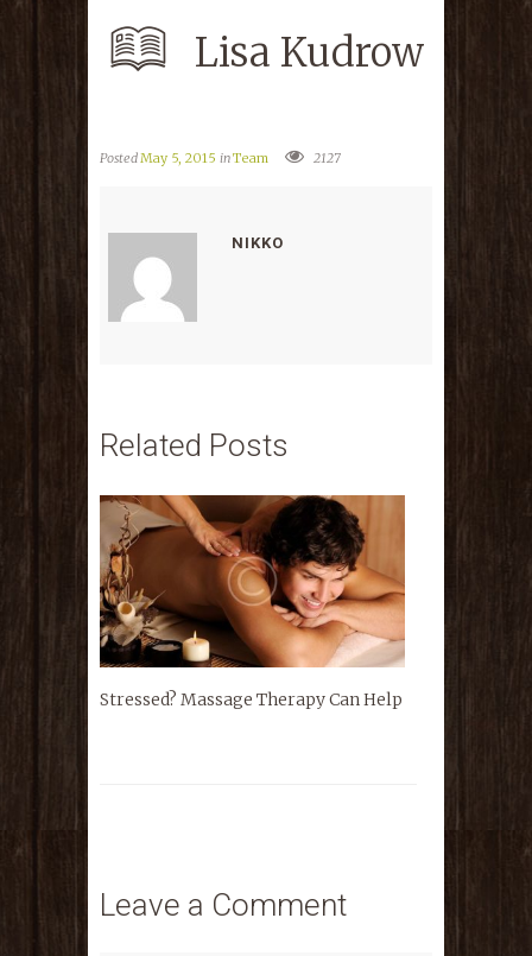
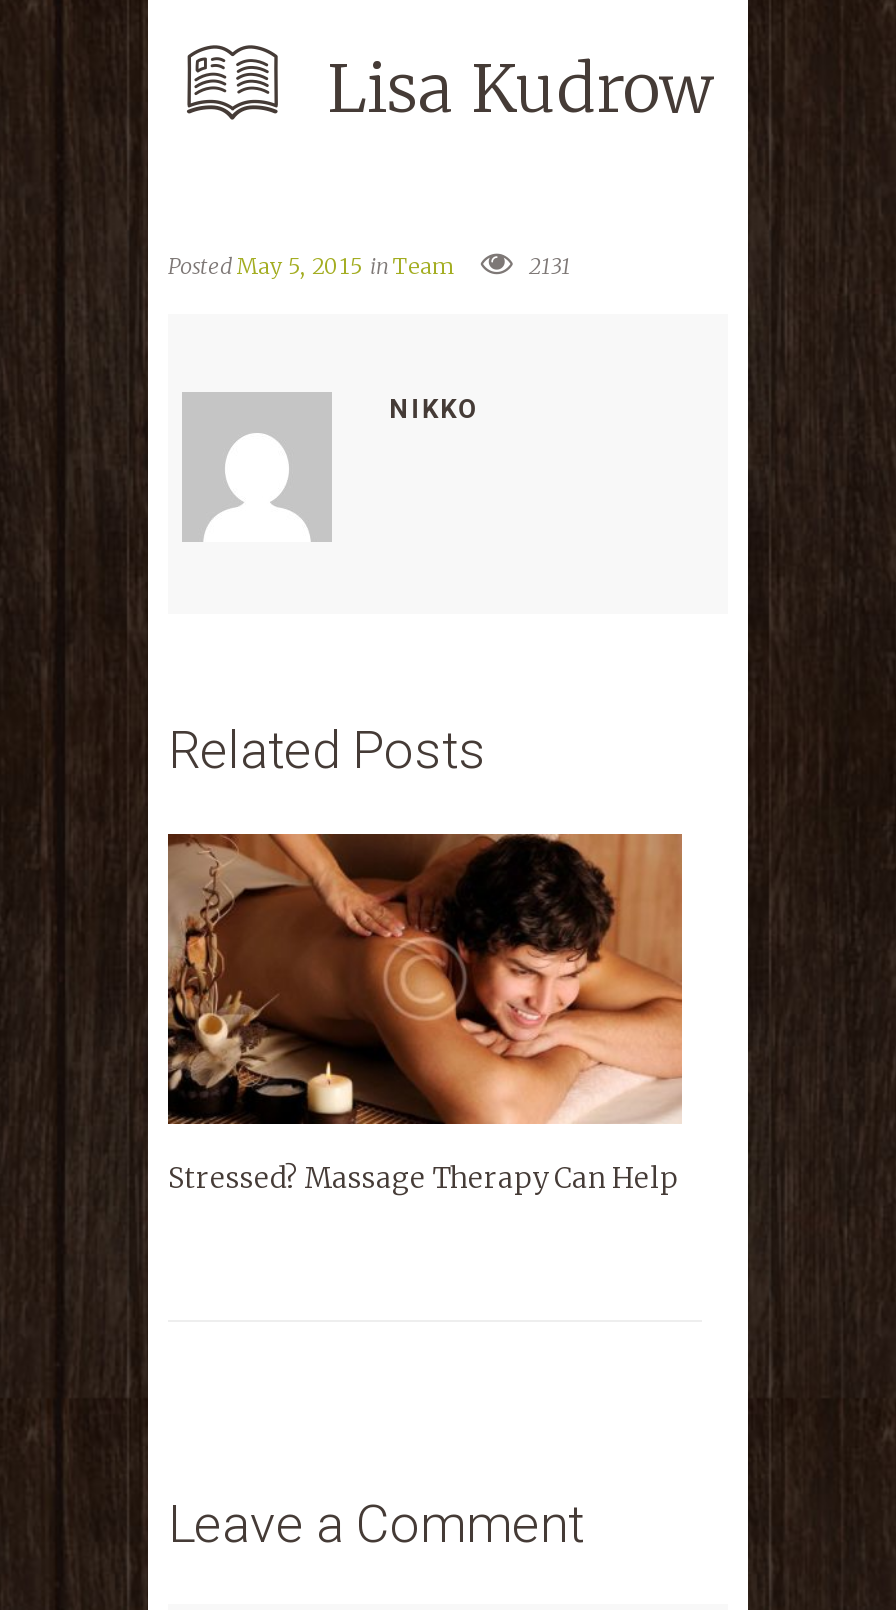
- 2127
+ 2131
